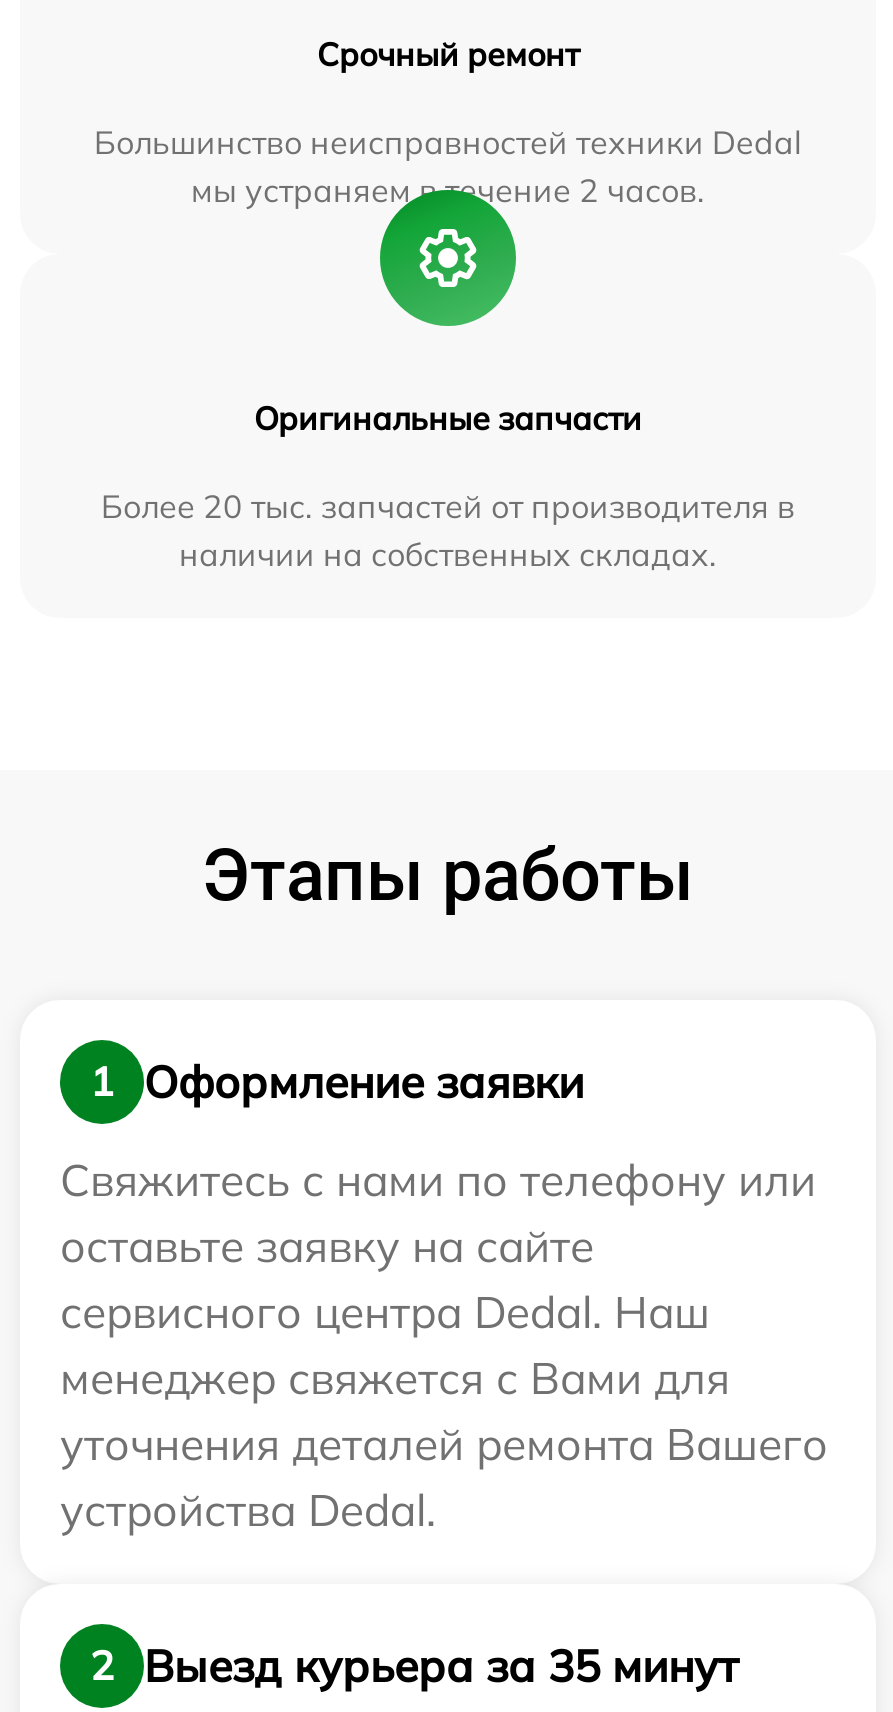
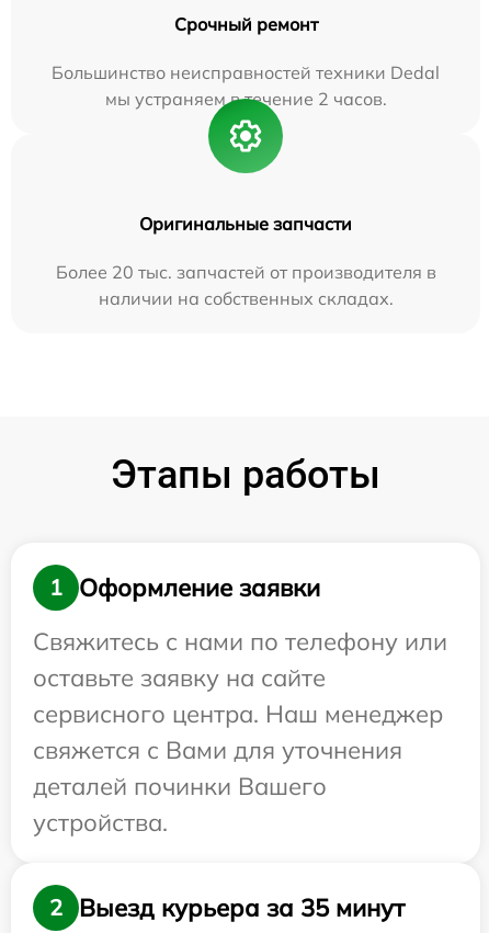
- сервисного центра Dedal. Наш
- менеджер свяжется с Вами для
- уточнения деталей ремонта Вашего
- устройства Dedal.
+ сервисного центра. Наш менеджер
+ свяжется с Вами для уточнения
+ деталей починки Вашего
+ устройства.
